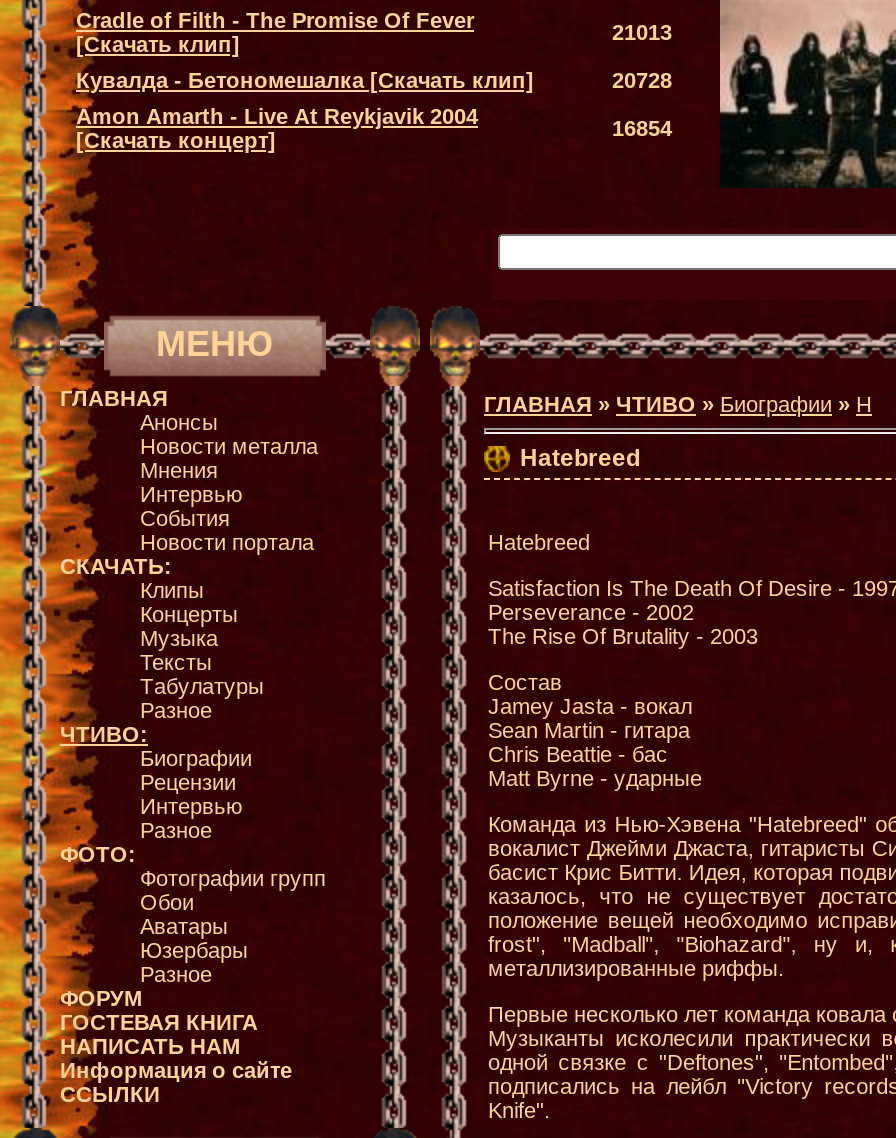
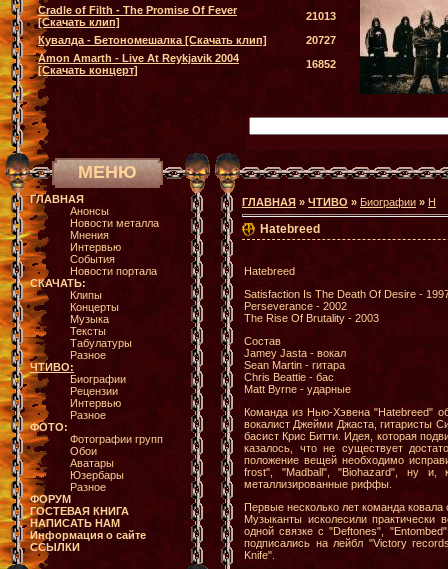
- 20728
+ 20727

- 16854
+ 16852
